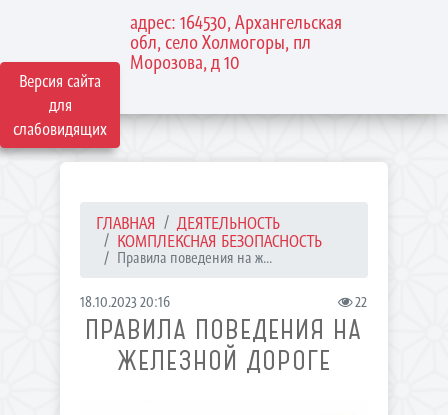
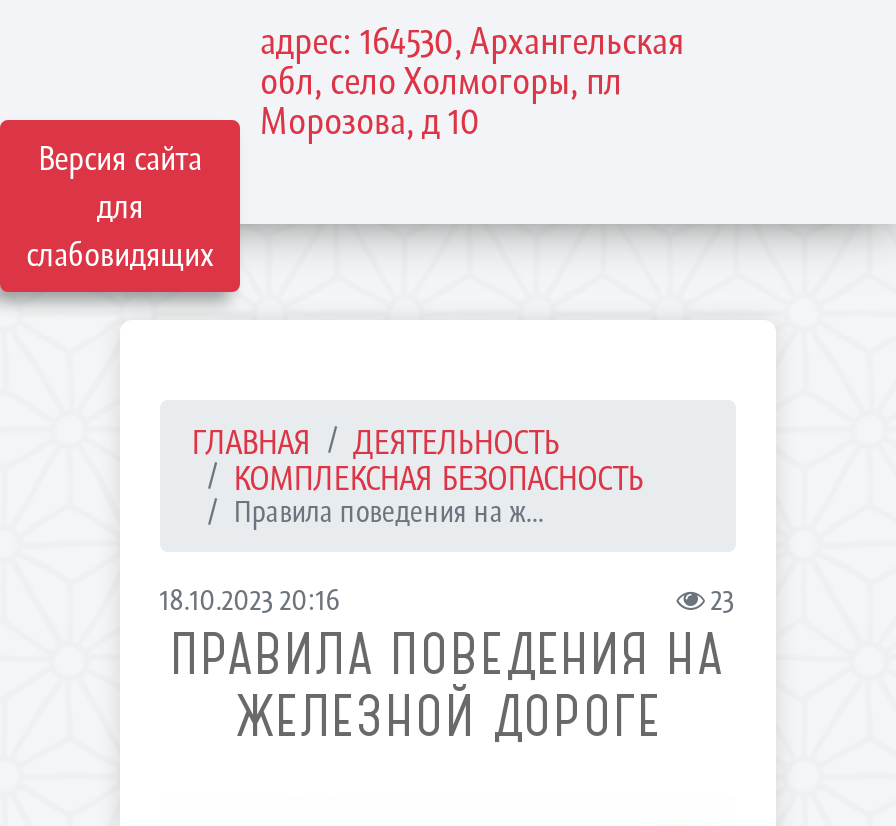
- 22
+ 23
